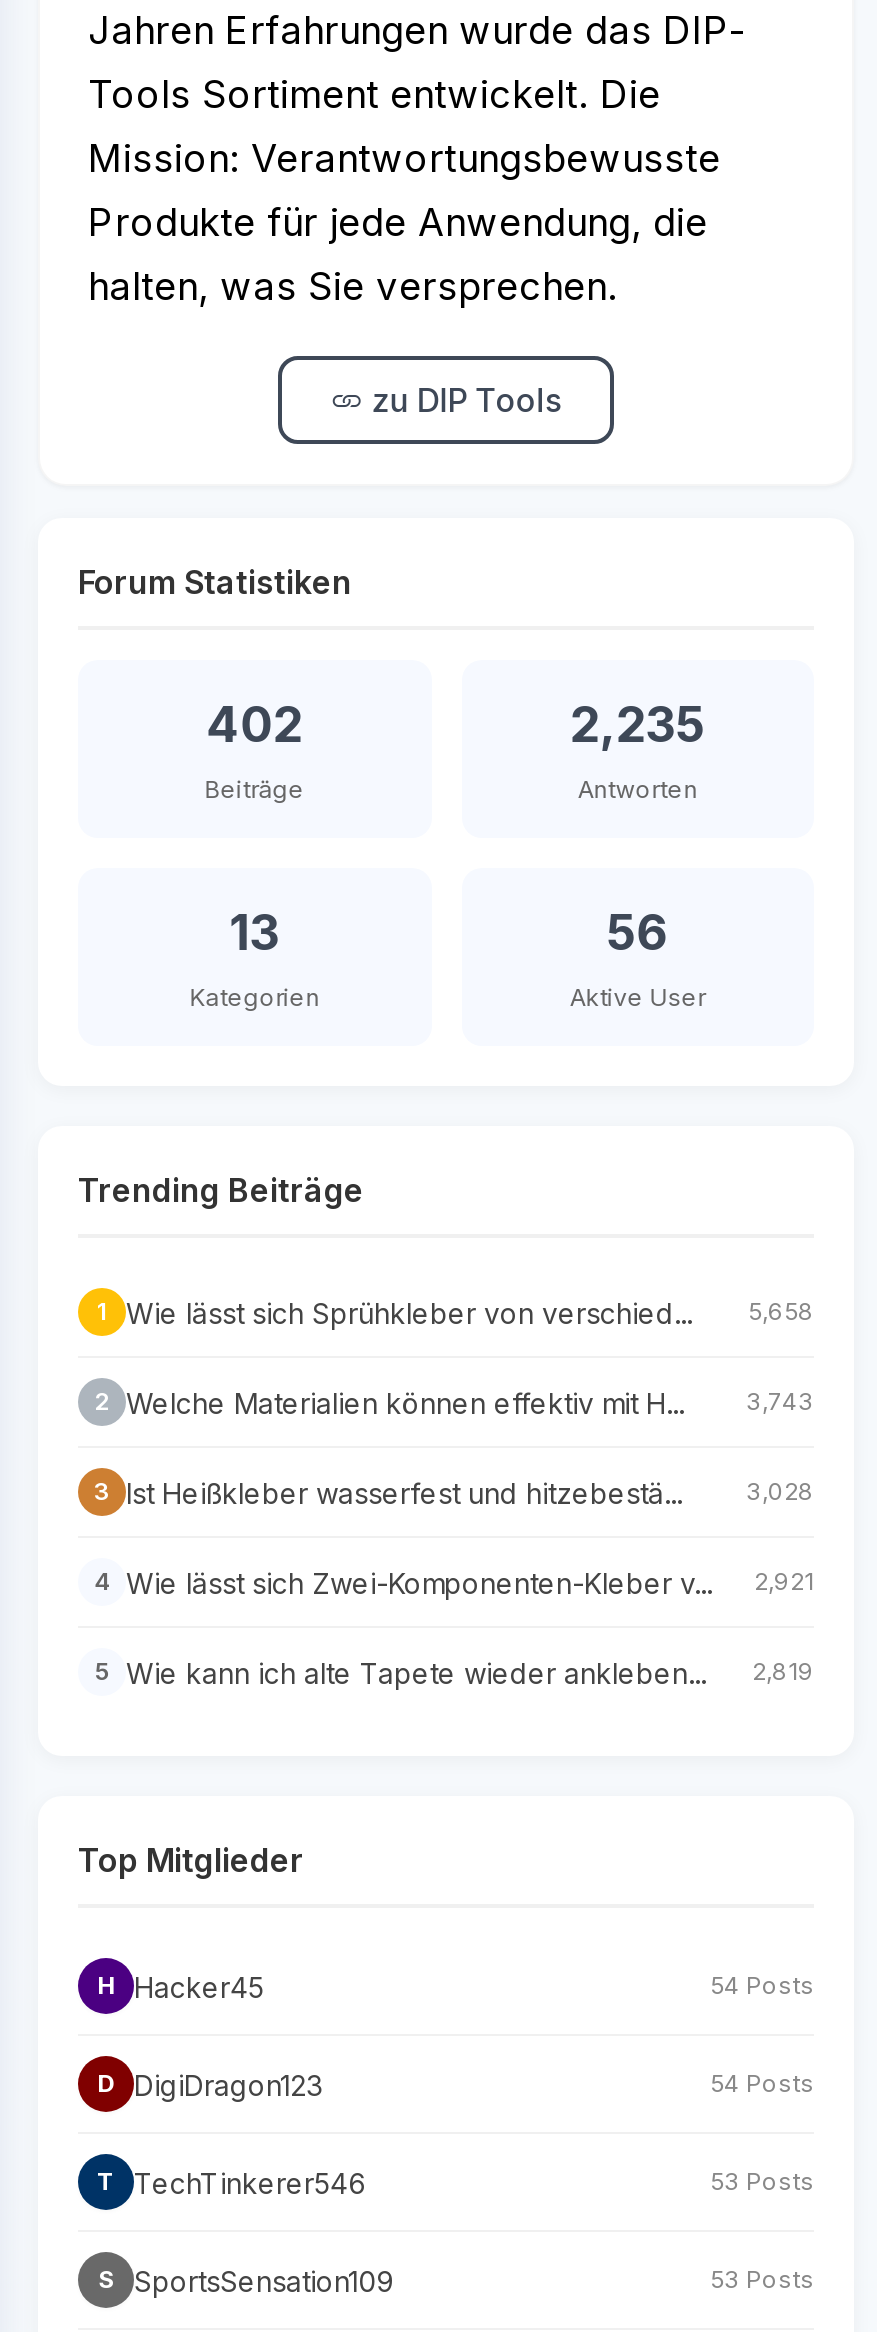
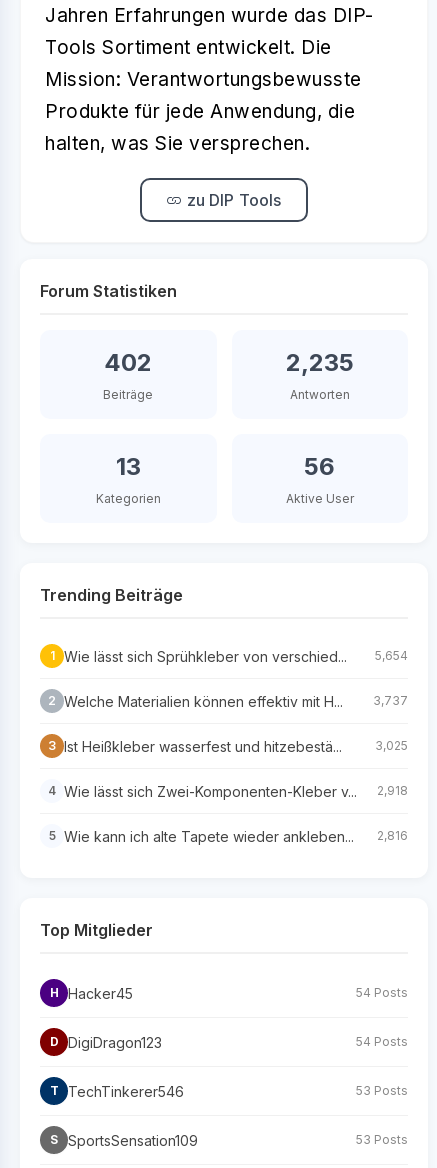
- 1 Wie lässt sich Sprühkleber von verschied... 5,658
+ 1 Wie lässt sich Sprühkleber von verschied... 5,654

- 3,743
+ 3,737

- 3,028
+ 3,025

- 4 Wie lässt sich Zwei-Komponenten-Kleber v... 2,921
+ 4 Wie lässt sich Zwei-Komponenten-Kleber v... 2,918

- 5 Wie kann ich alte Tapete wieder ankleben... 2,819
+ 5 Wie kann ich alte Tapete wieder ankleben... 2,816
